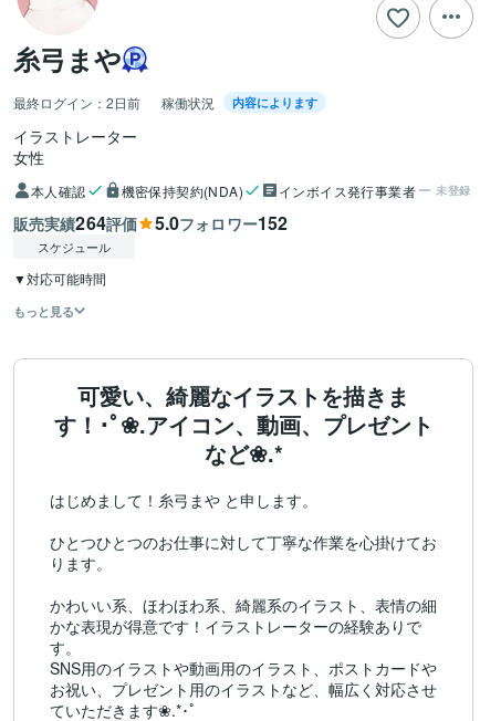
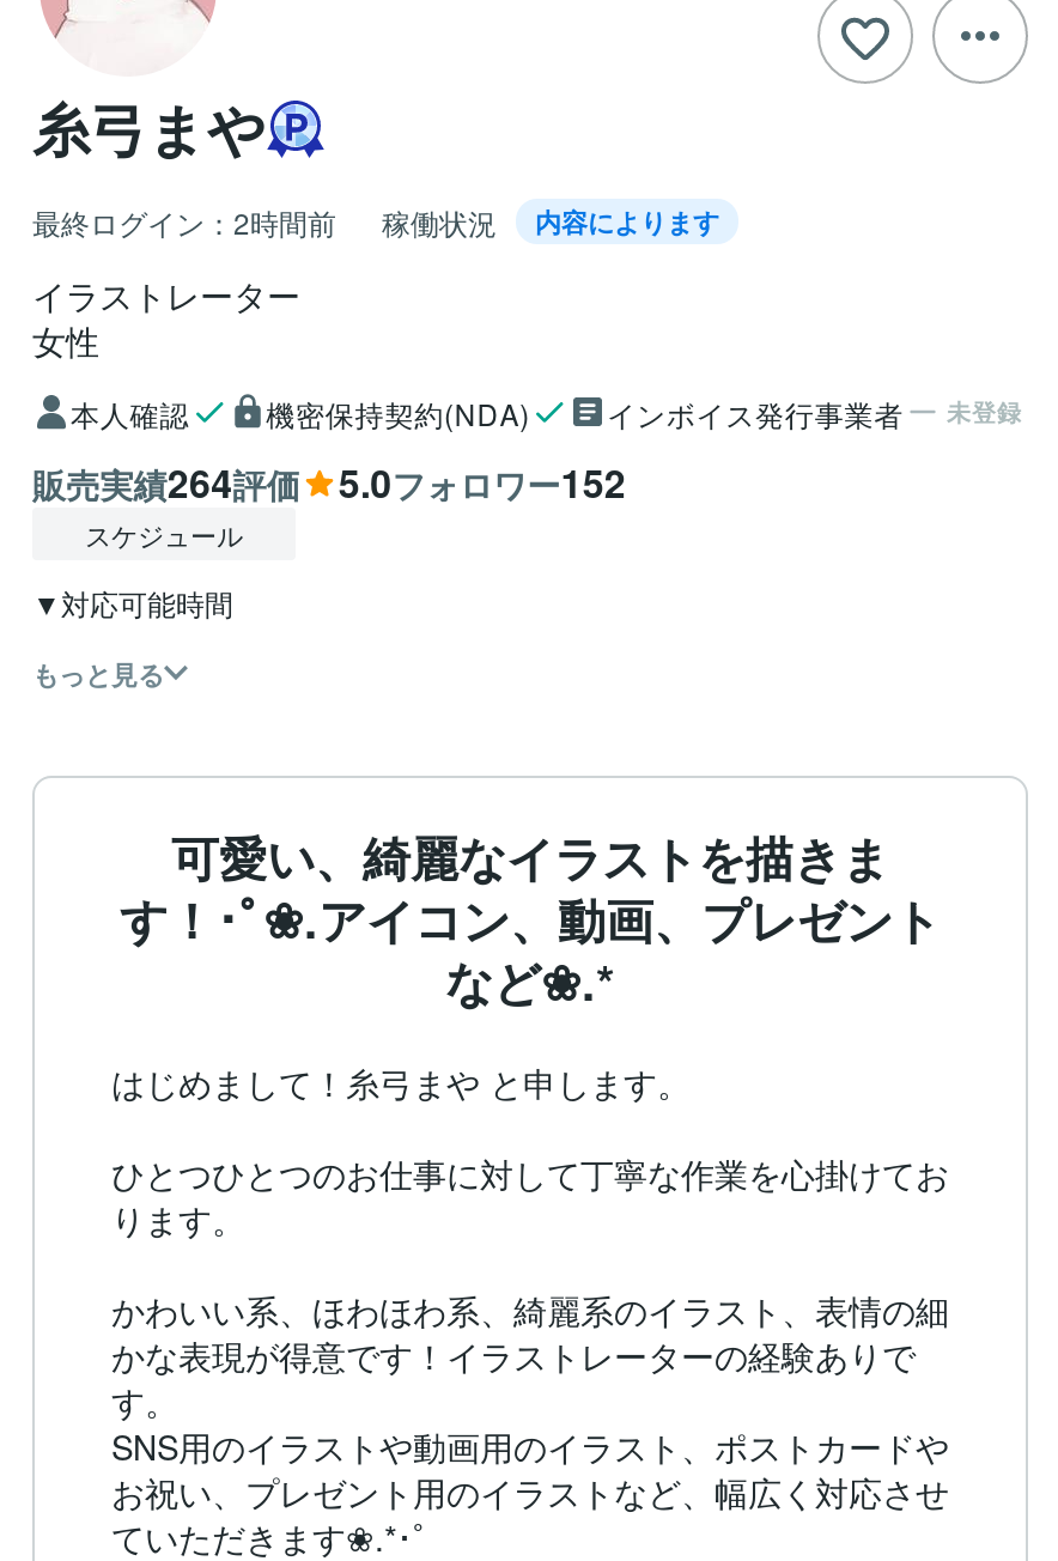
- 最終ログイン：2日前
+ 最終ログイン：2時間前
